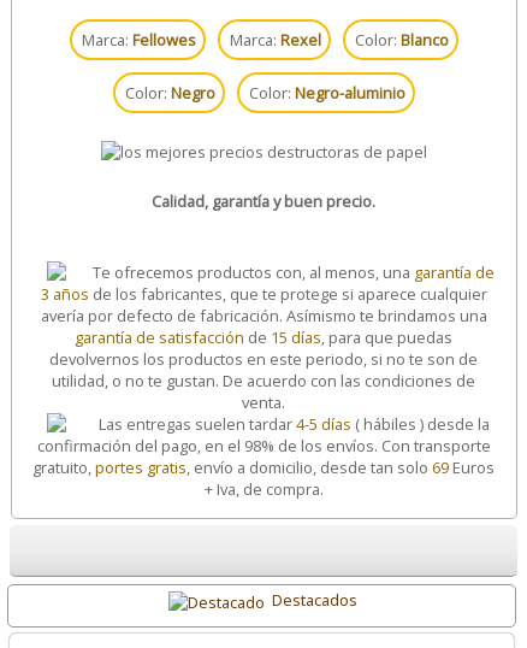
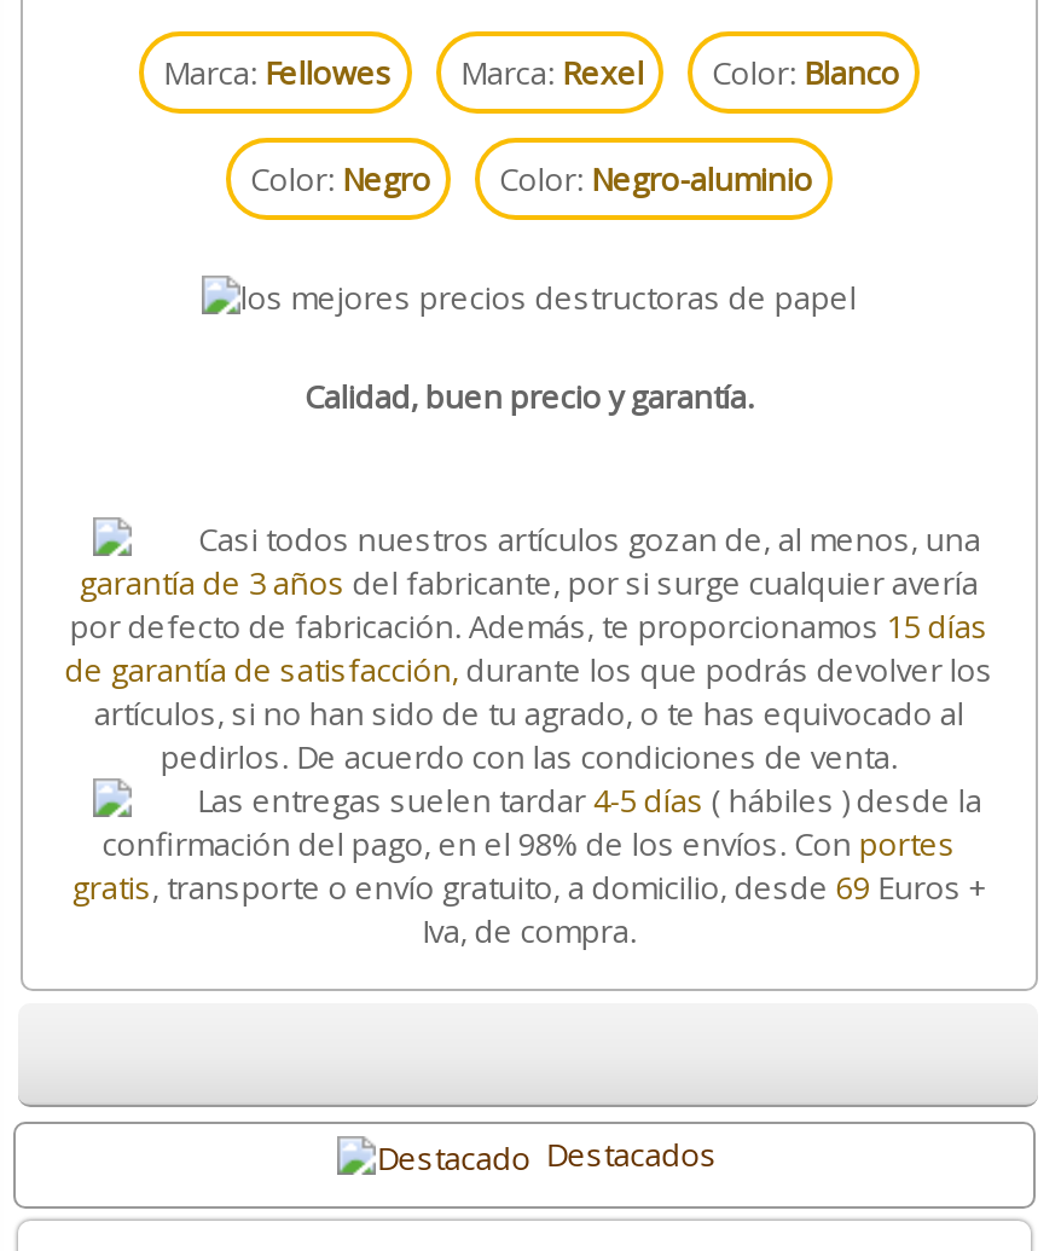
- Calidad, garantía y buen precio.
+ Calidad, buen precio y garantía.

- Te ofrecemos productos con, al menos, una garantía de
- 3 años de los fabricantes, que te protege si aparece cualquier
- avería por defecto de fabricación. Asímismo te brindamos una
- garantía de satisfacción de 15 días, para que puedas
- devolvernos los productos en este periodo, si no te son de
- utilidad, o no te gustan. De acuerdo con las condiciones de
- venta.
+ Casi todos nuestros artículos gozan de, al menos, una
+ garantía de 3 años del fabricante, por si surge cualquier avería
+ por defecto de fabricación. Además, te proporcionamos 15 días
+ de garantía de satisfacción, durante los que podrás devolver los
+ artículos, si no han sido de tu agrado, o te has equivocado al
+ pedirlos. De acuerdo con las condiciones de venta.

- confirmación del pago, en el 98% de los envíos. Con transporte
- gratuito, portes gratis, envío a domicilio, desde tan solo 69Euros
- + Iva, de compra.
+ confirmación del pago, en el 98% de los envíos. Con portes
+ gratis, transporte o envío gratuito, a domicilio, desde 69 Euros +
+ Iva, de compra.
